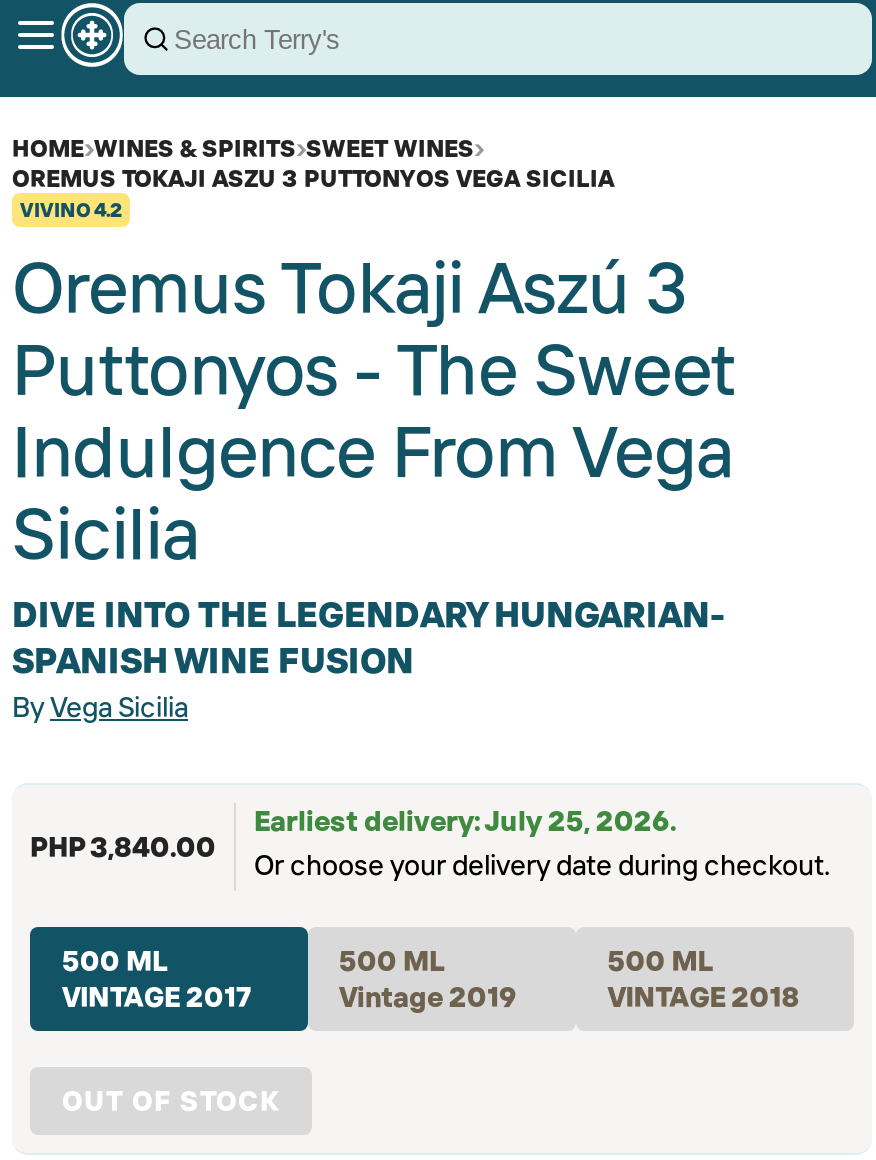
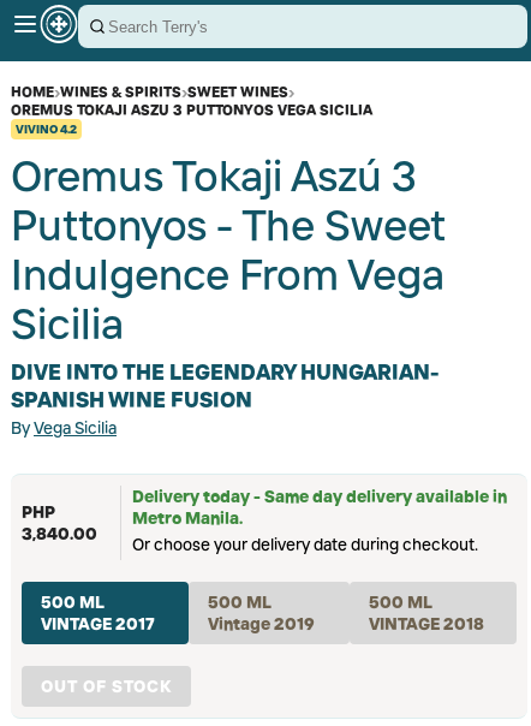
- Earliest delivery: July 25, 2026.
+ Delivery today - Same day delivery available in
+ Metro Manila.
